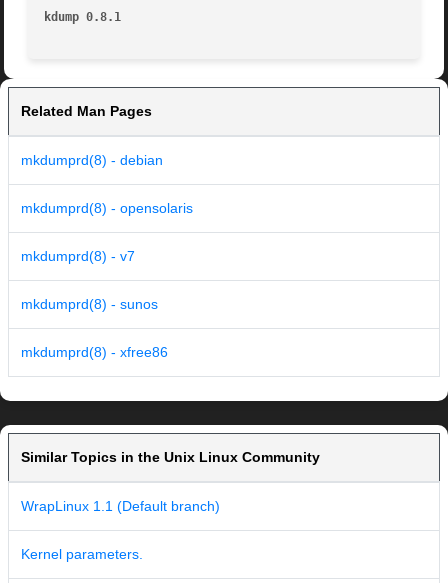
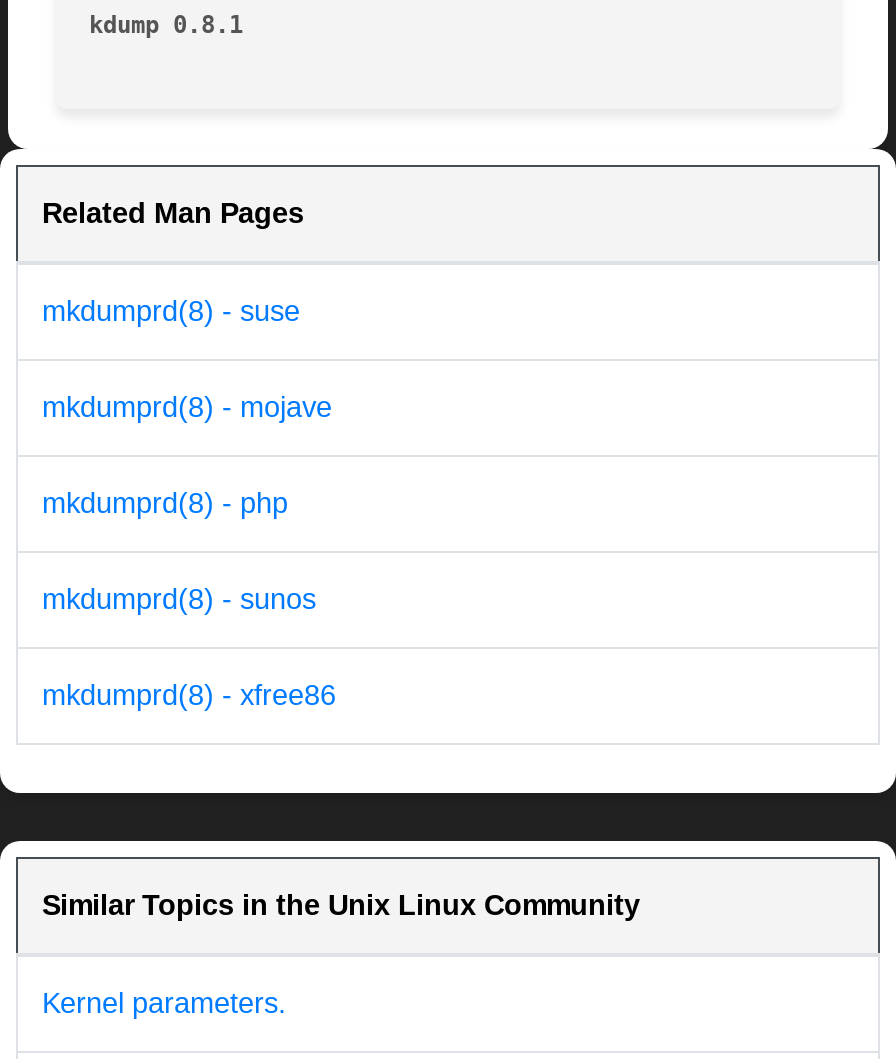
- mkdumprd(8) - debian
+ mkdumprd(8) - suse

- mkdumprd(8) - opensolaris
+ mkdumprd(8) - mojave

- mkdumprd(8) - v7
+ mkdumprd(8) - php

- WrapLinux 1.1 (Default branch)
